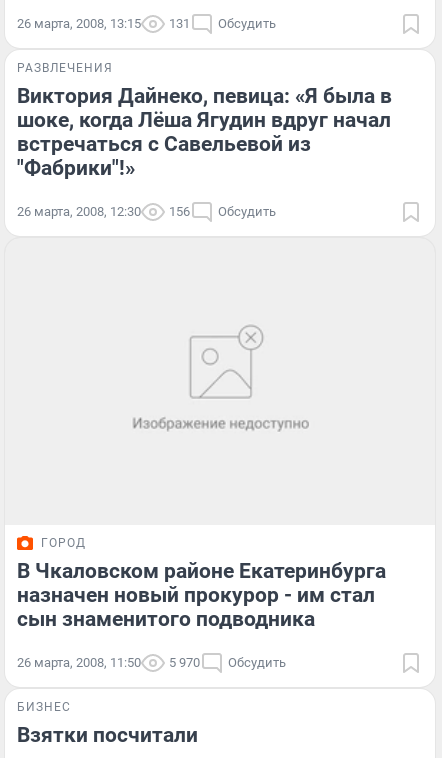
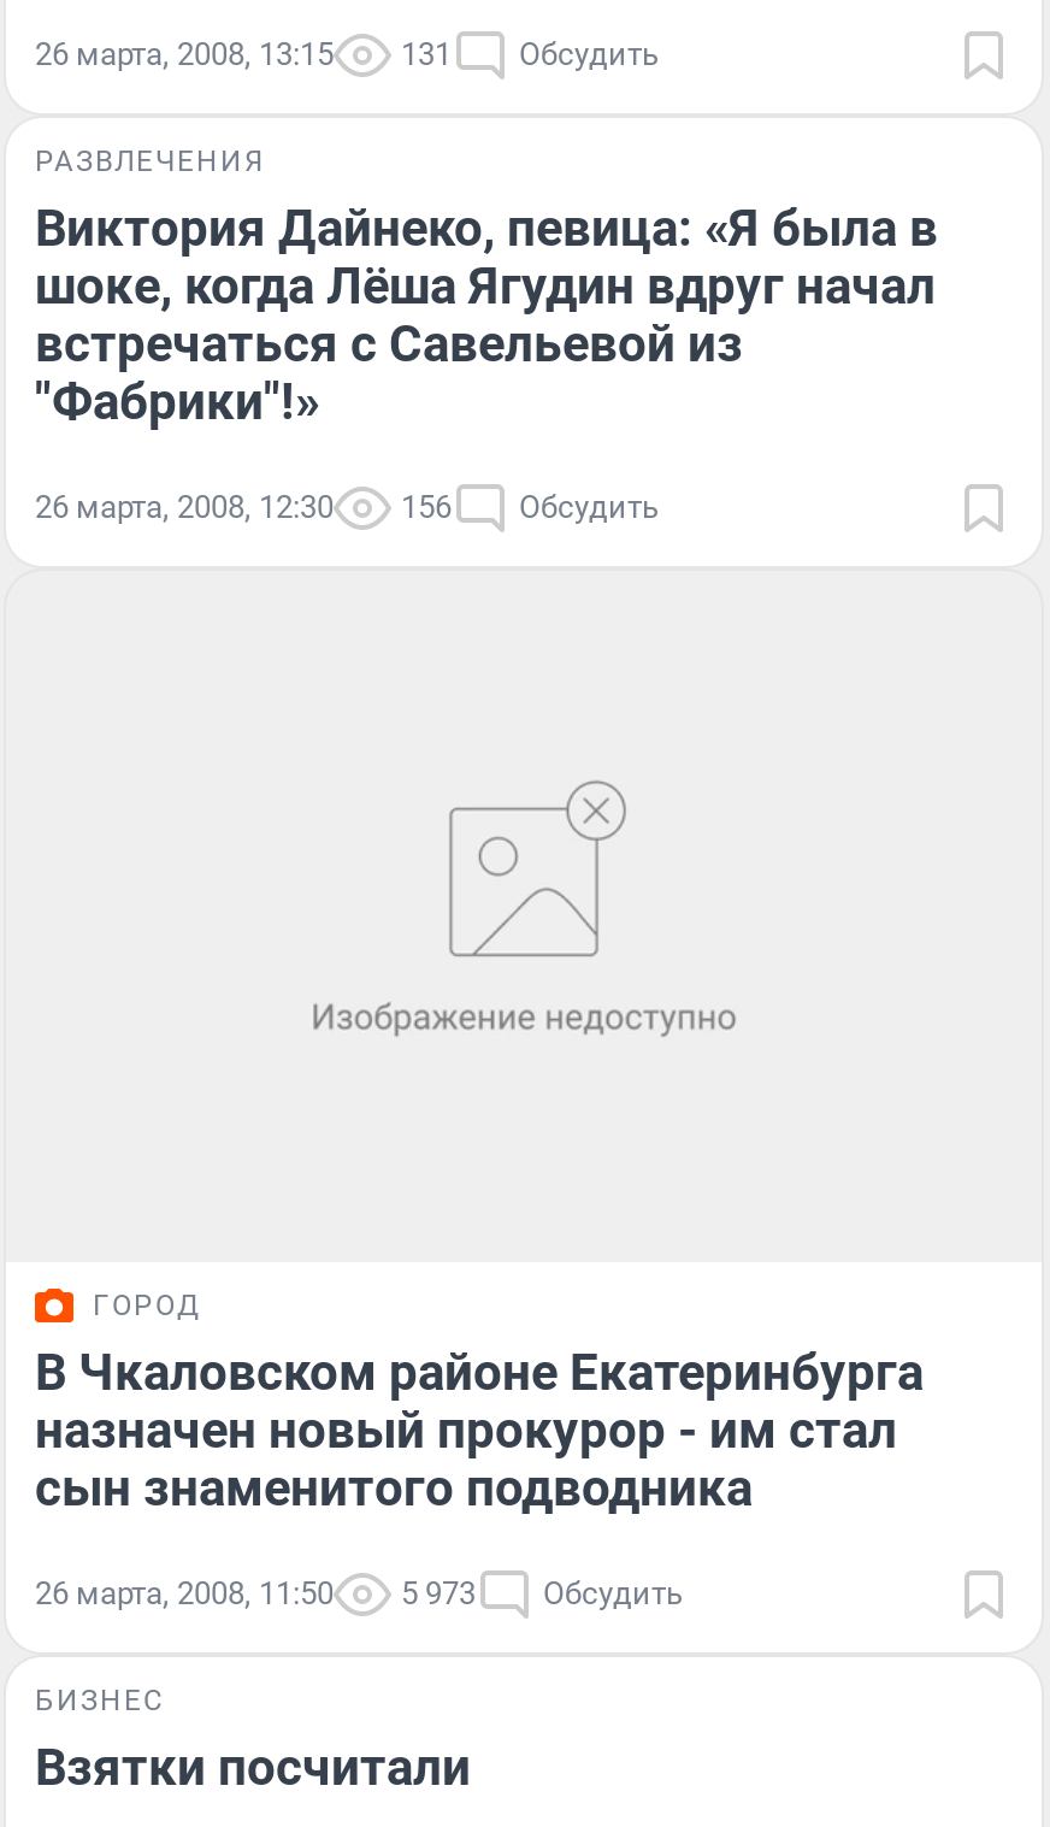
- 26 марта, 2008, 11:50 5 970 Обсудить
+ 26 марта, 2008, 11:50 5 973 Обсудить
